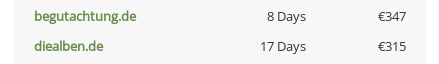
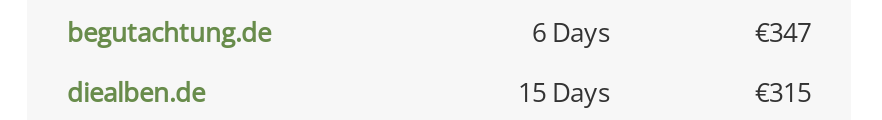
- 8 Days
+ 6 Days

- 17 Days
+ 15 Days
